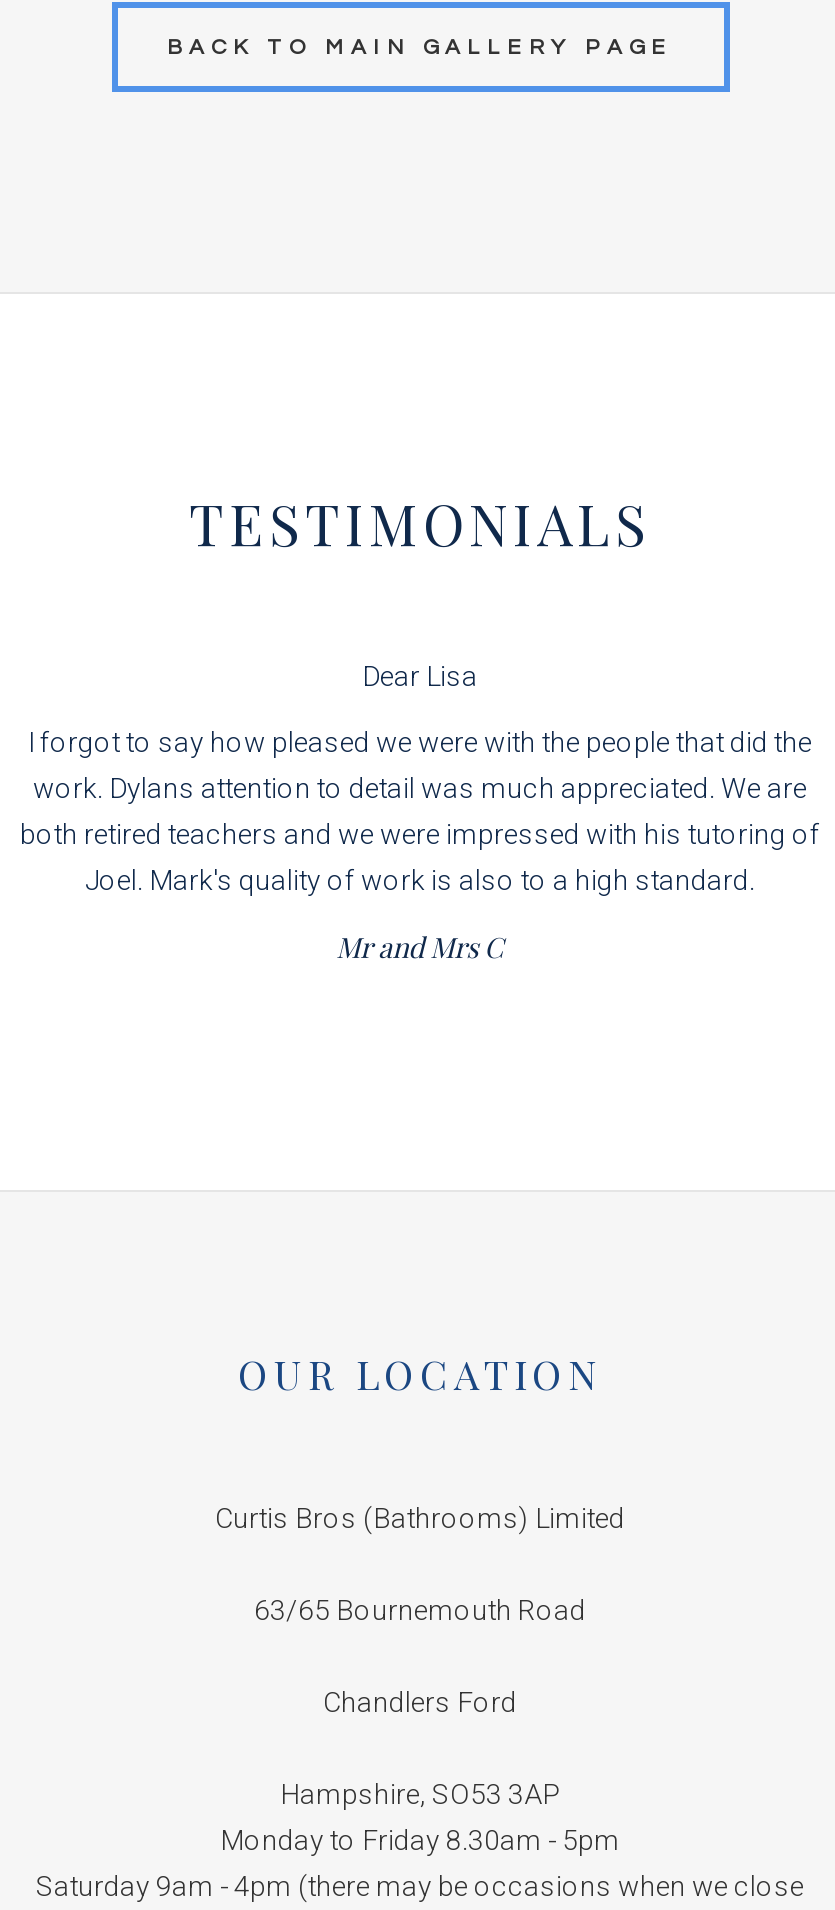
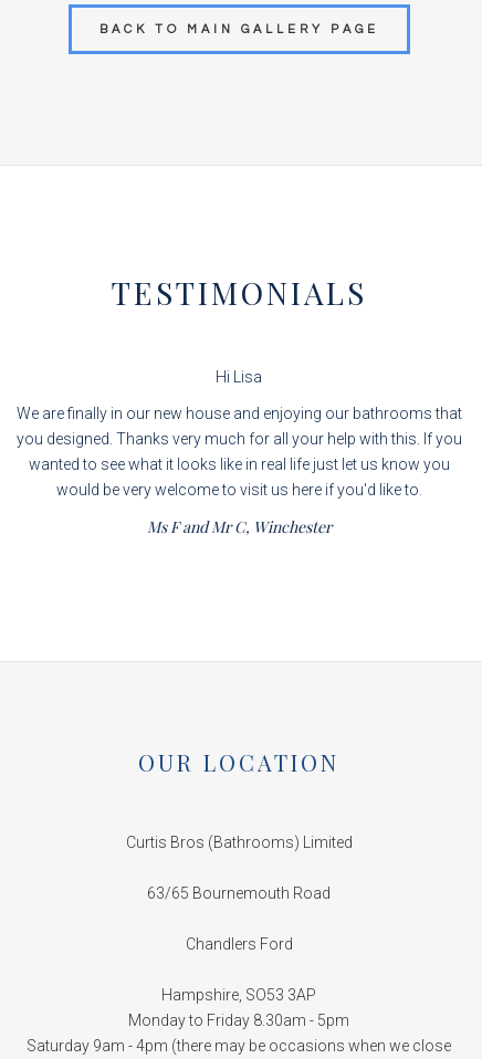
- Dear Lisa
+ Hi Lisa

- I forgot to say how pleased we were with the people that did the
- work. Dylans attention to detail was much appreciated. We are
- both retired teachers and we were impressed with his tutoring of
- Joel. Mark's quality of work is also to a high standard.
+ We are finally in our new house and enjoying our bathrooms that
+ you designed. Thanks very much for all your help with this. If you
+ wanted to see what it looks like in real life just let us know you
+ would be very welcome to visit us here if you'd like to.

- Mr and Mrs C
+ Ms F and Mr C, Winchester
